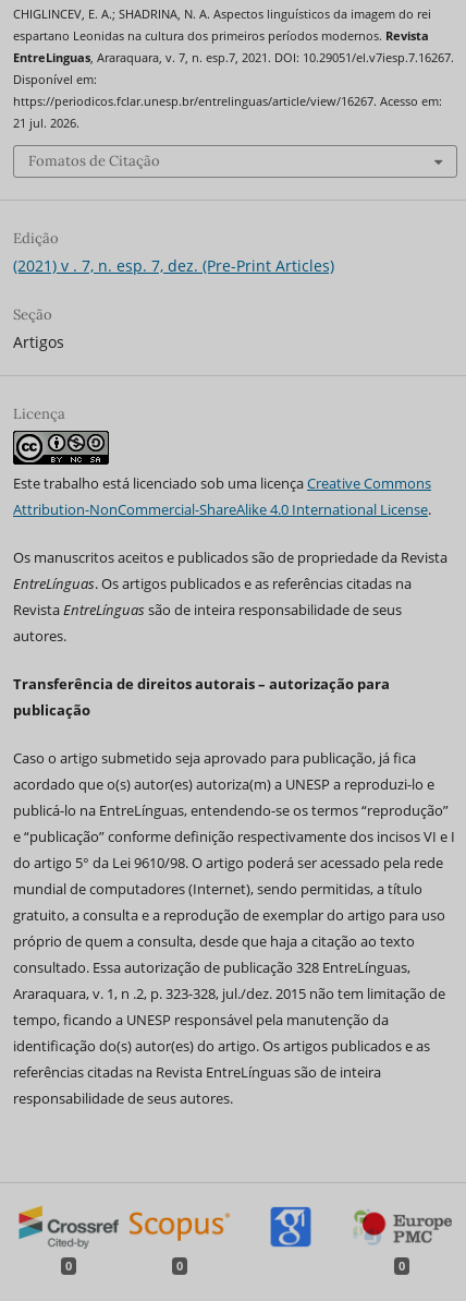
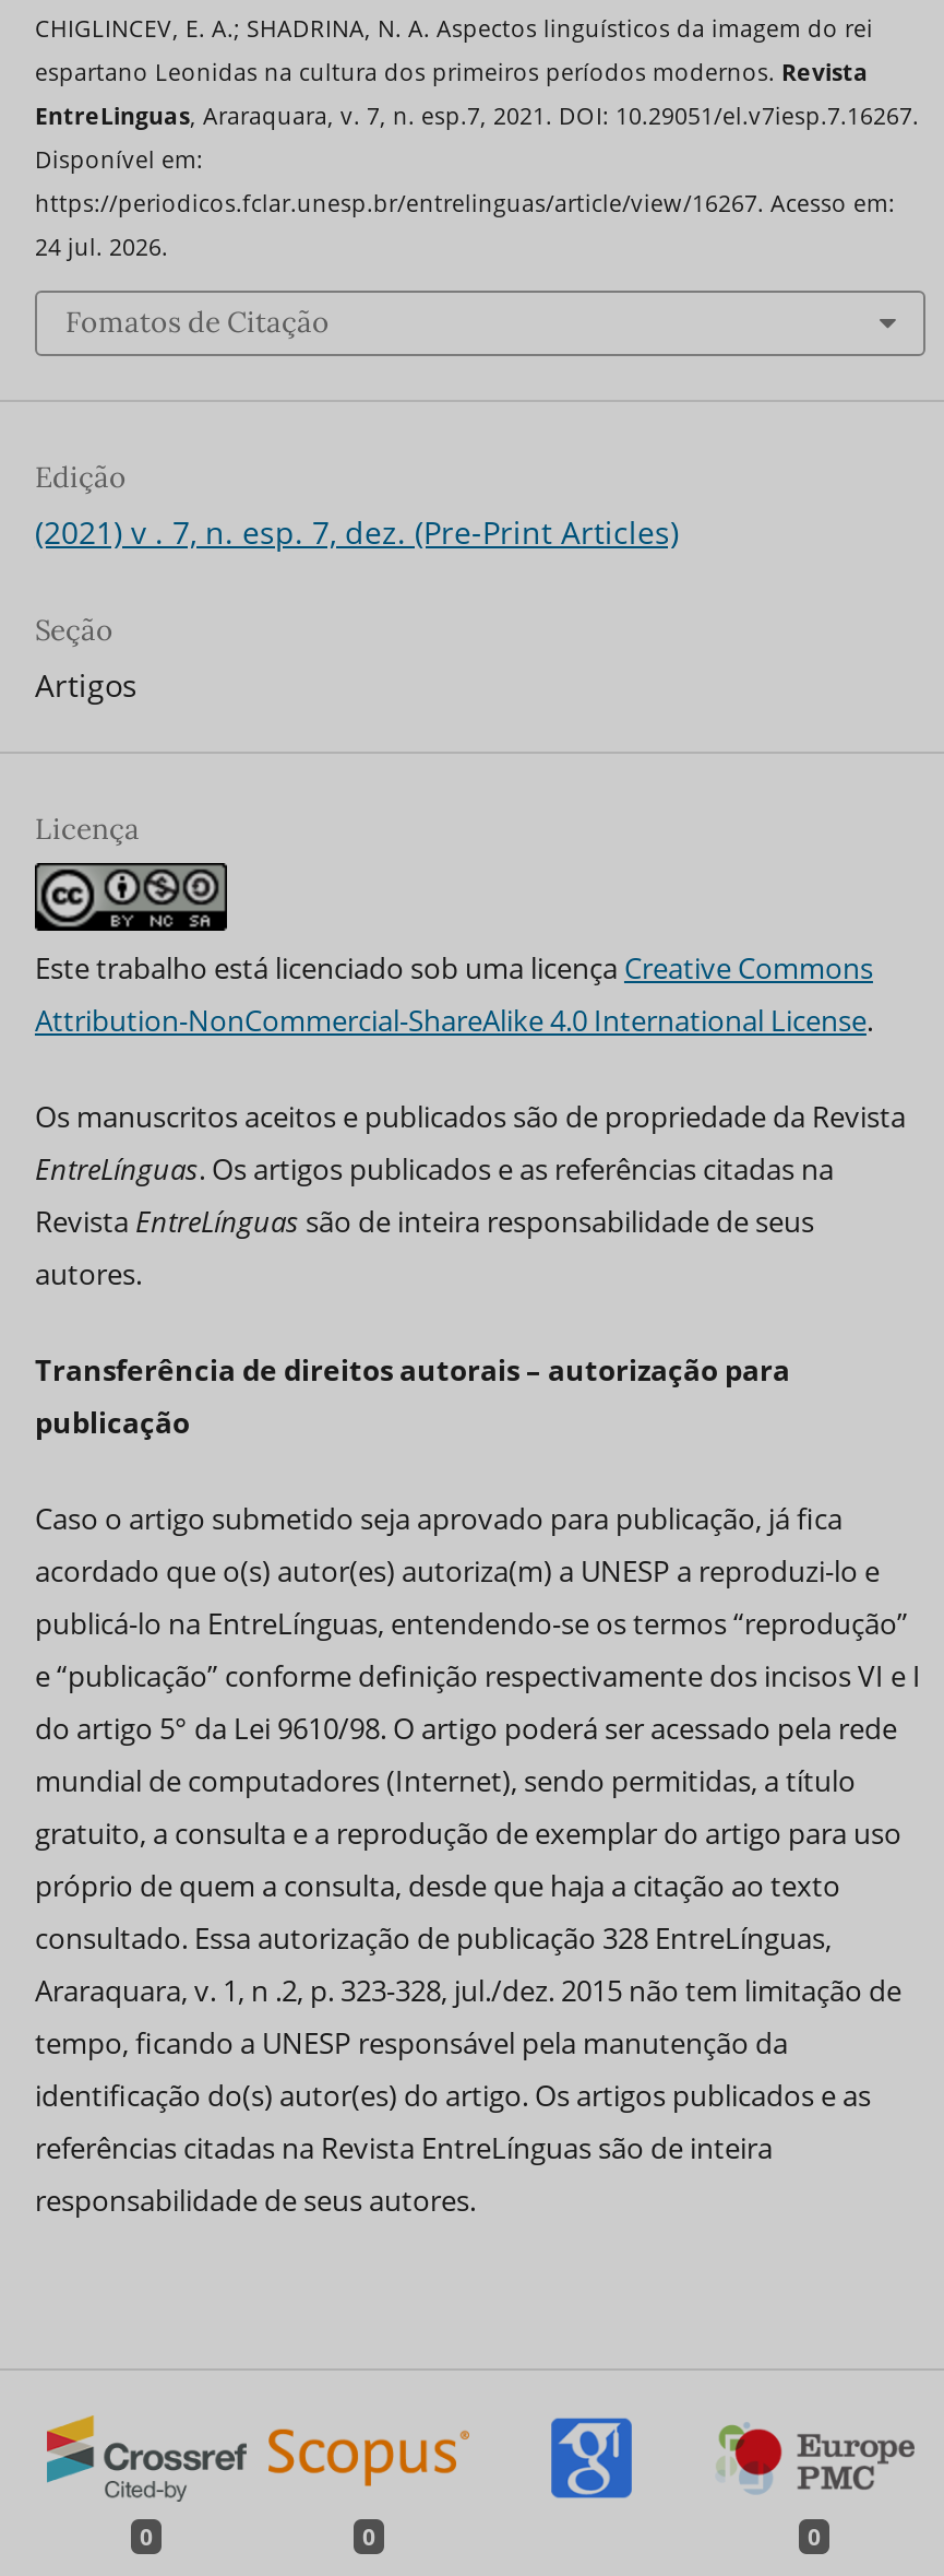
- 21 jul. 2026.
+ 24 jul. 2026.
